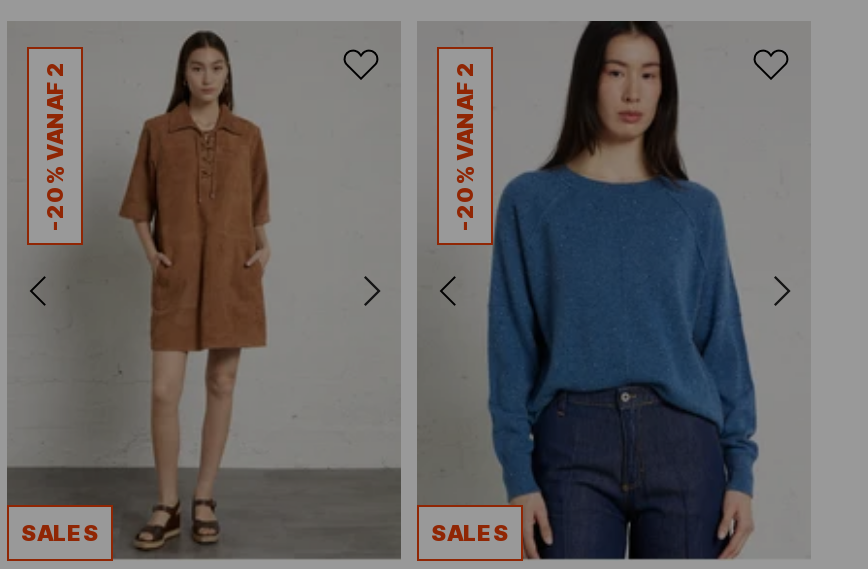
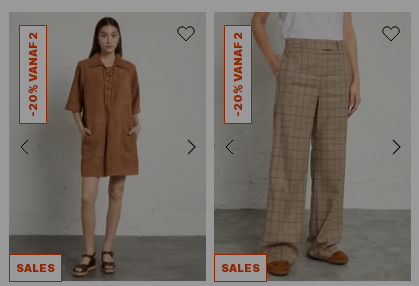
- [image]
+ [image]
